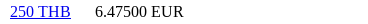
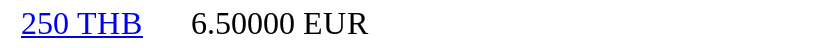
- 250 THB 6.47500 EUR
+ 250 THB 6.50000 EUR
